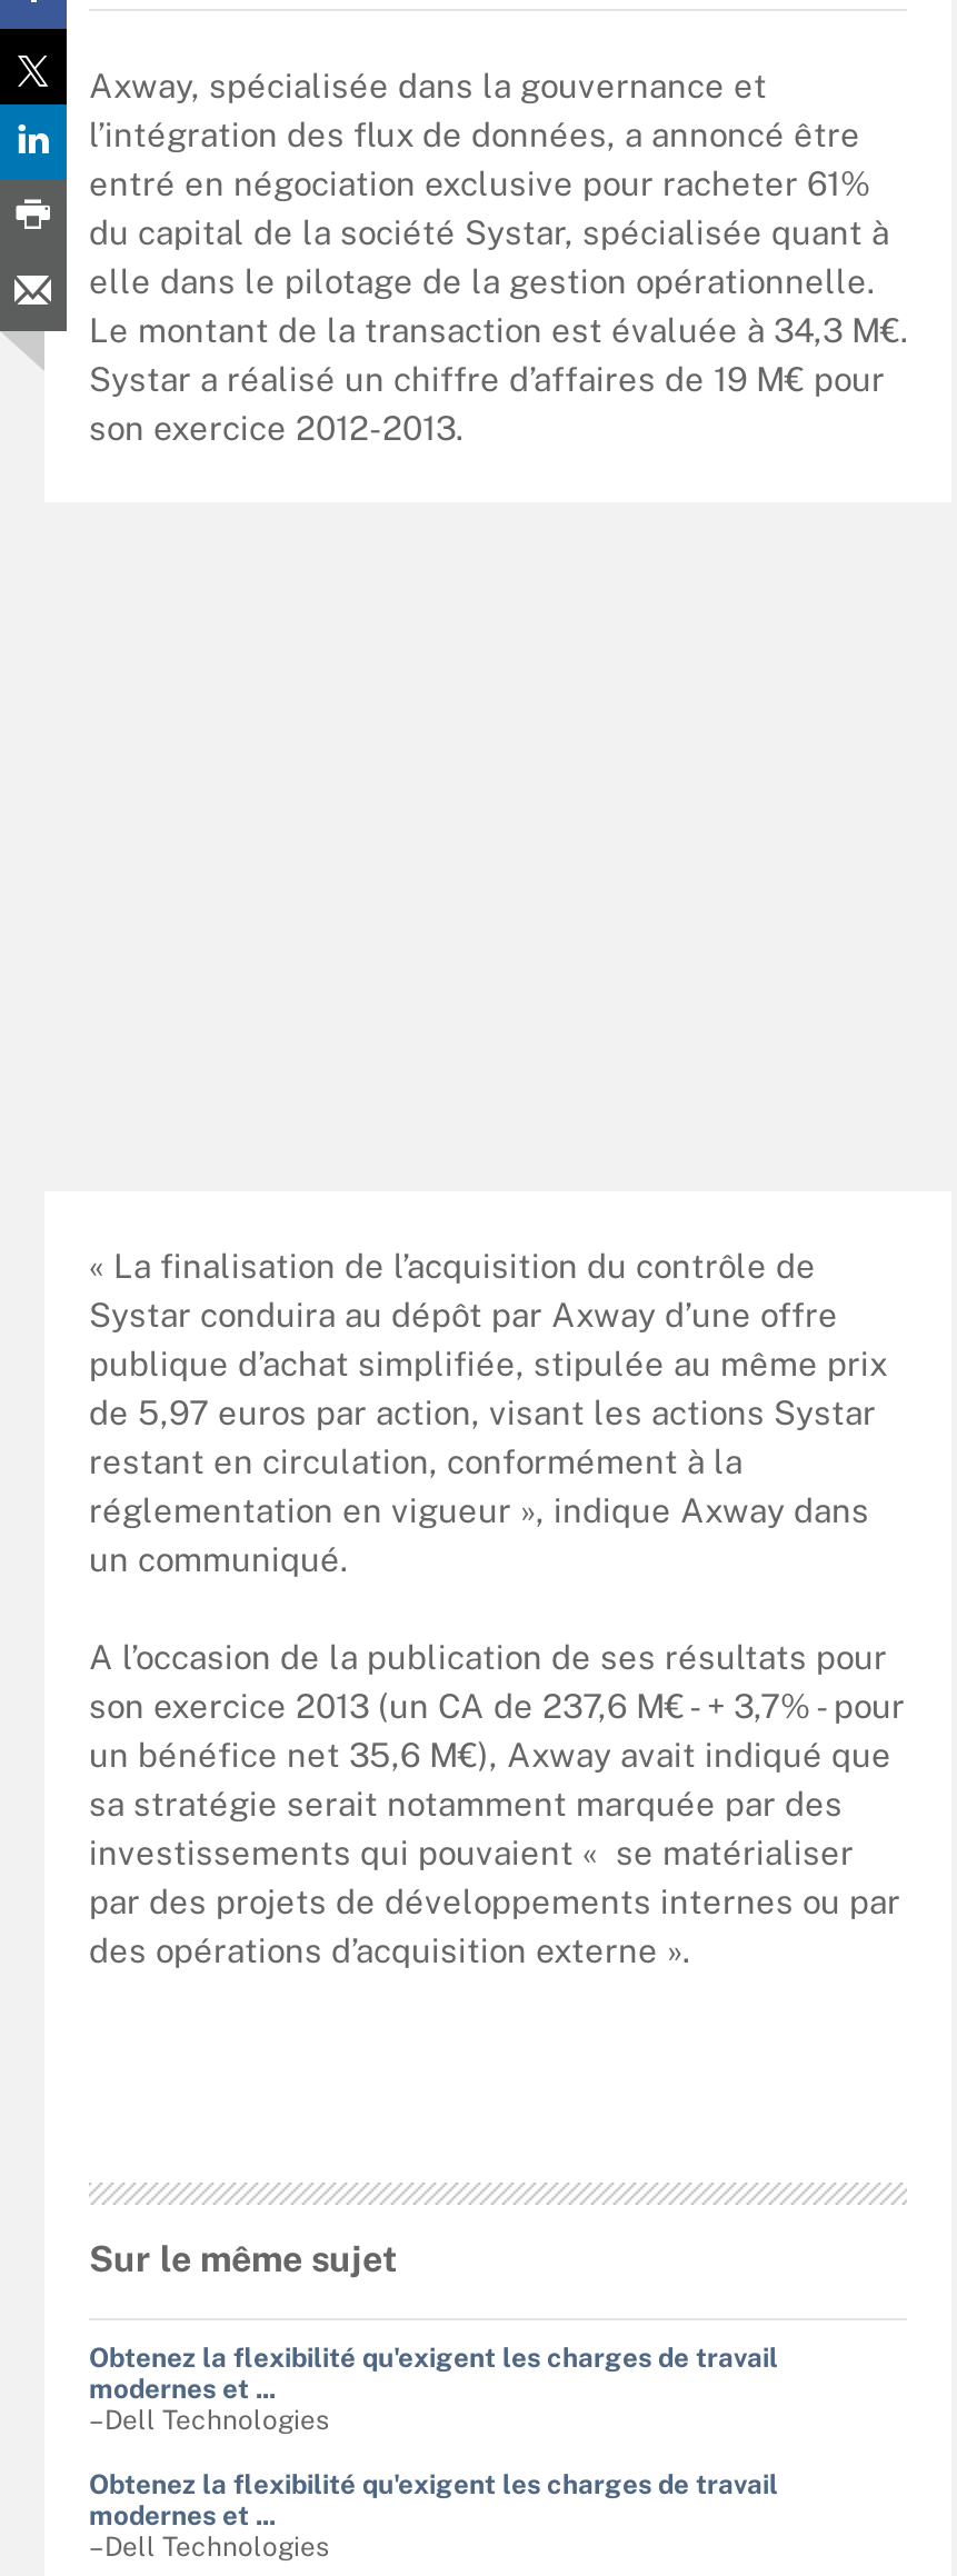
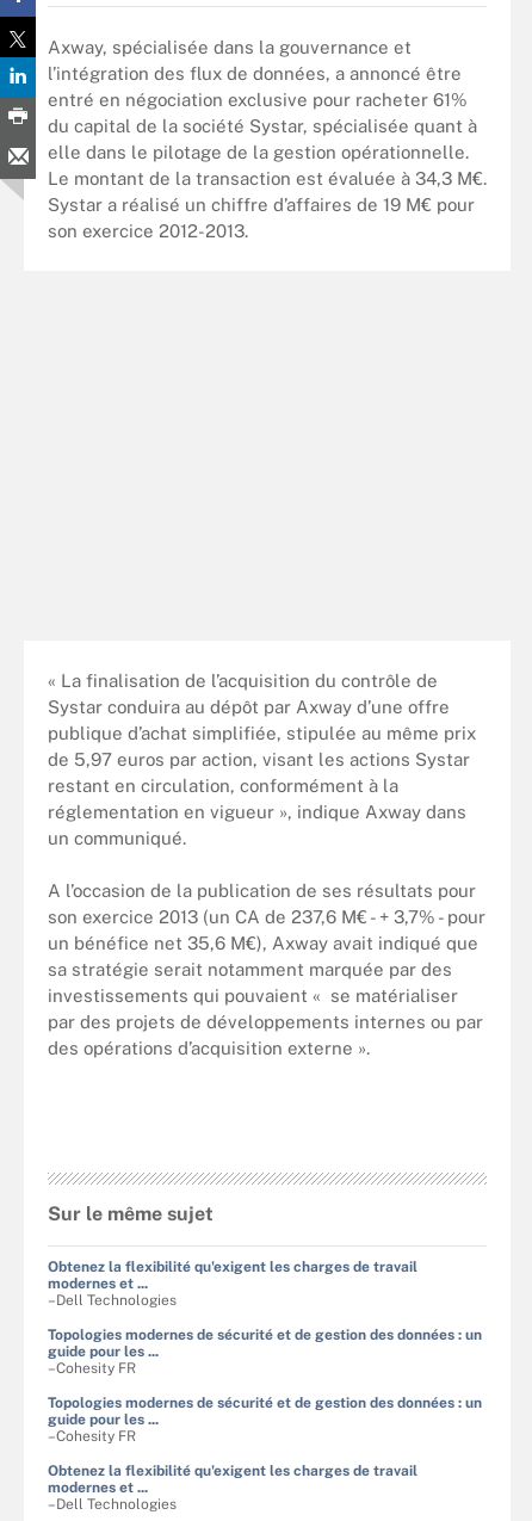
+ Topologies modernes de sécurité et de gestion des données : un
+ guide pour les ...
+ –Cohesity FR
+ Topologies modernes de sécurité et de gestion des données : un
+ guide pour les ...
+ –Cohesity FR
